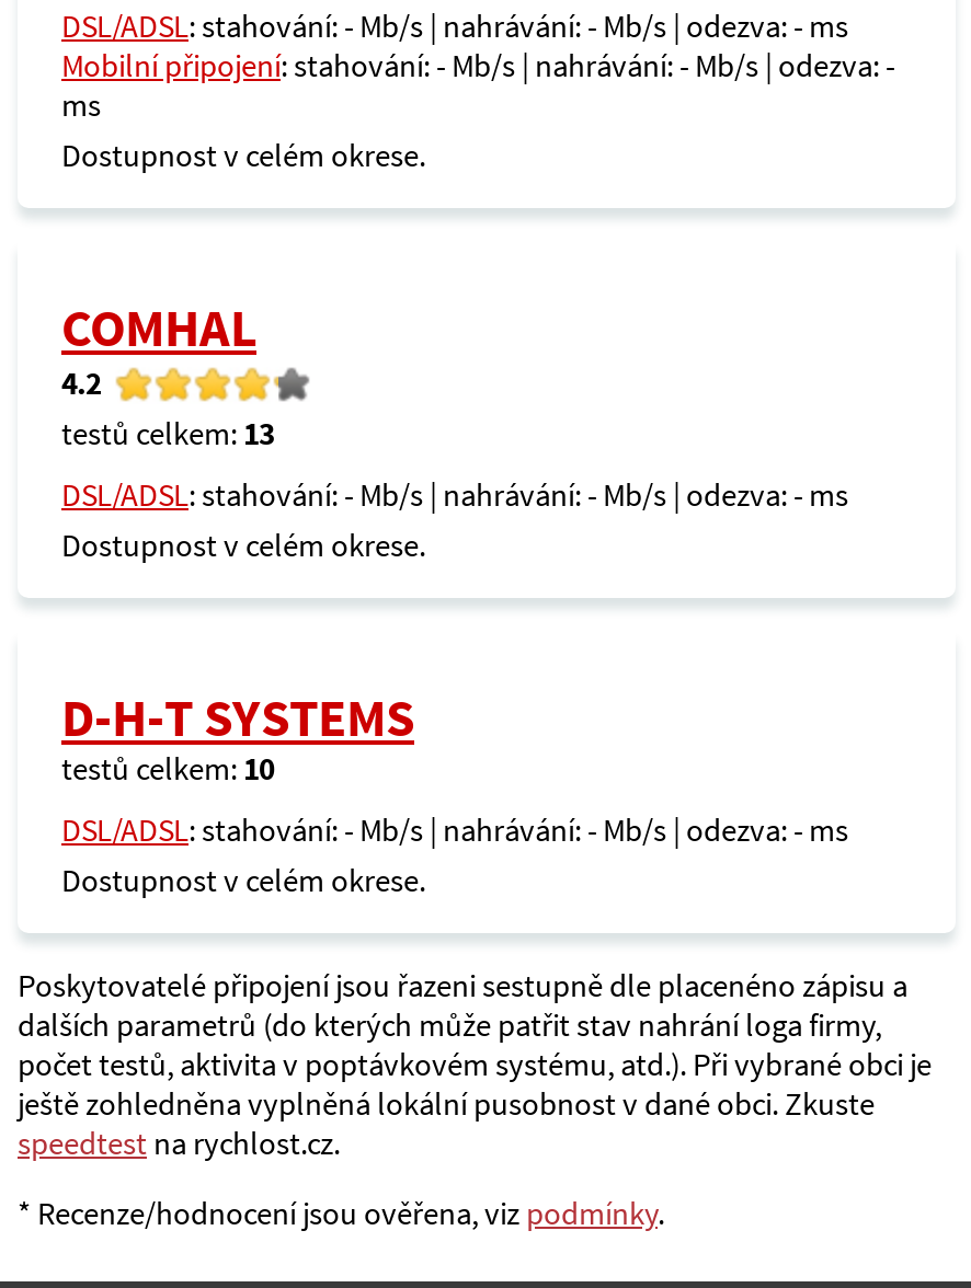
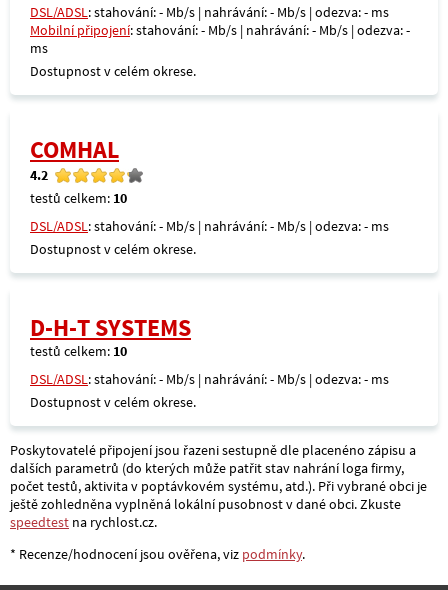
- testů celkem: 13
+ testů celkem: 10
